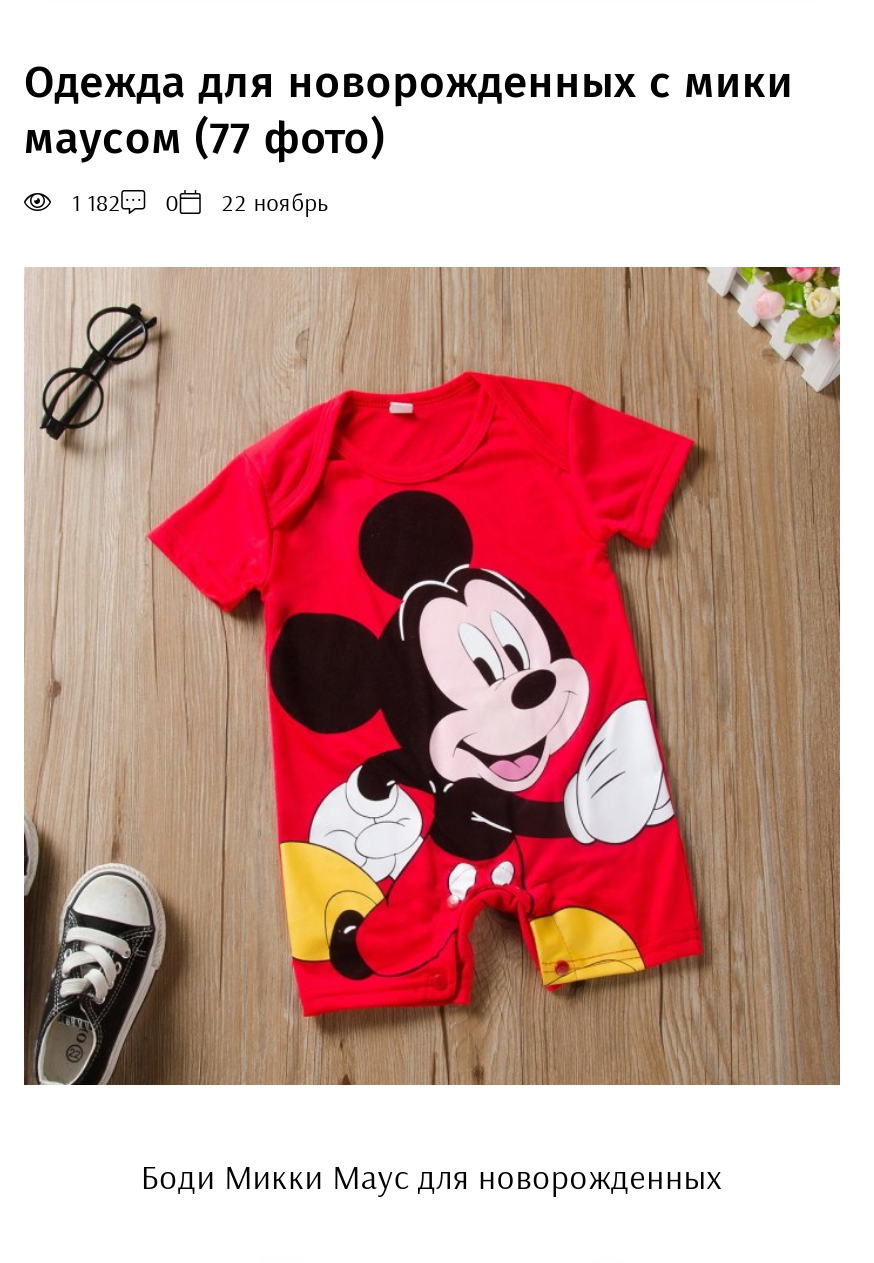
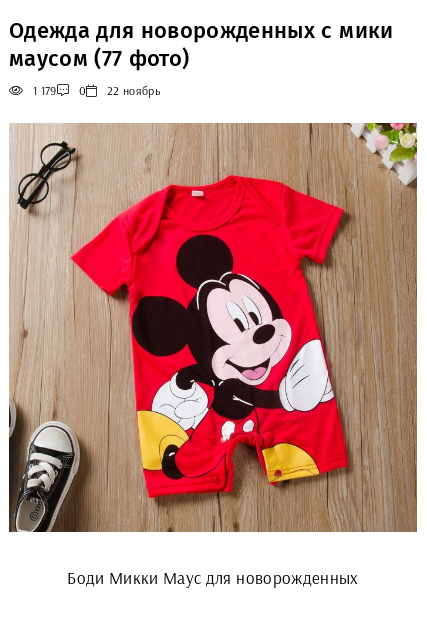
- 1 182
+ 1 179
